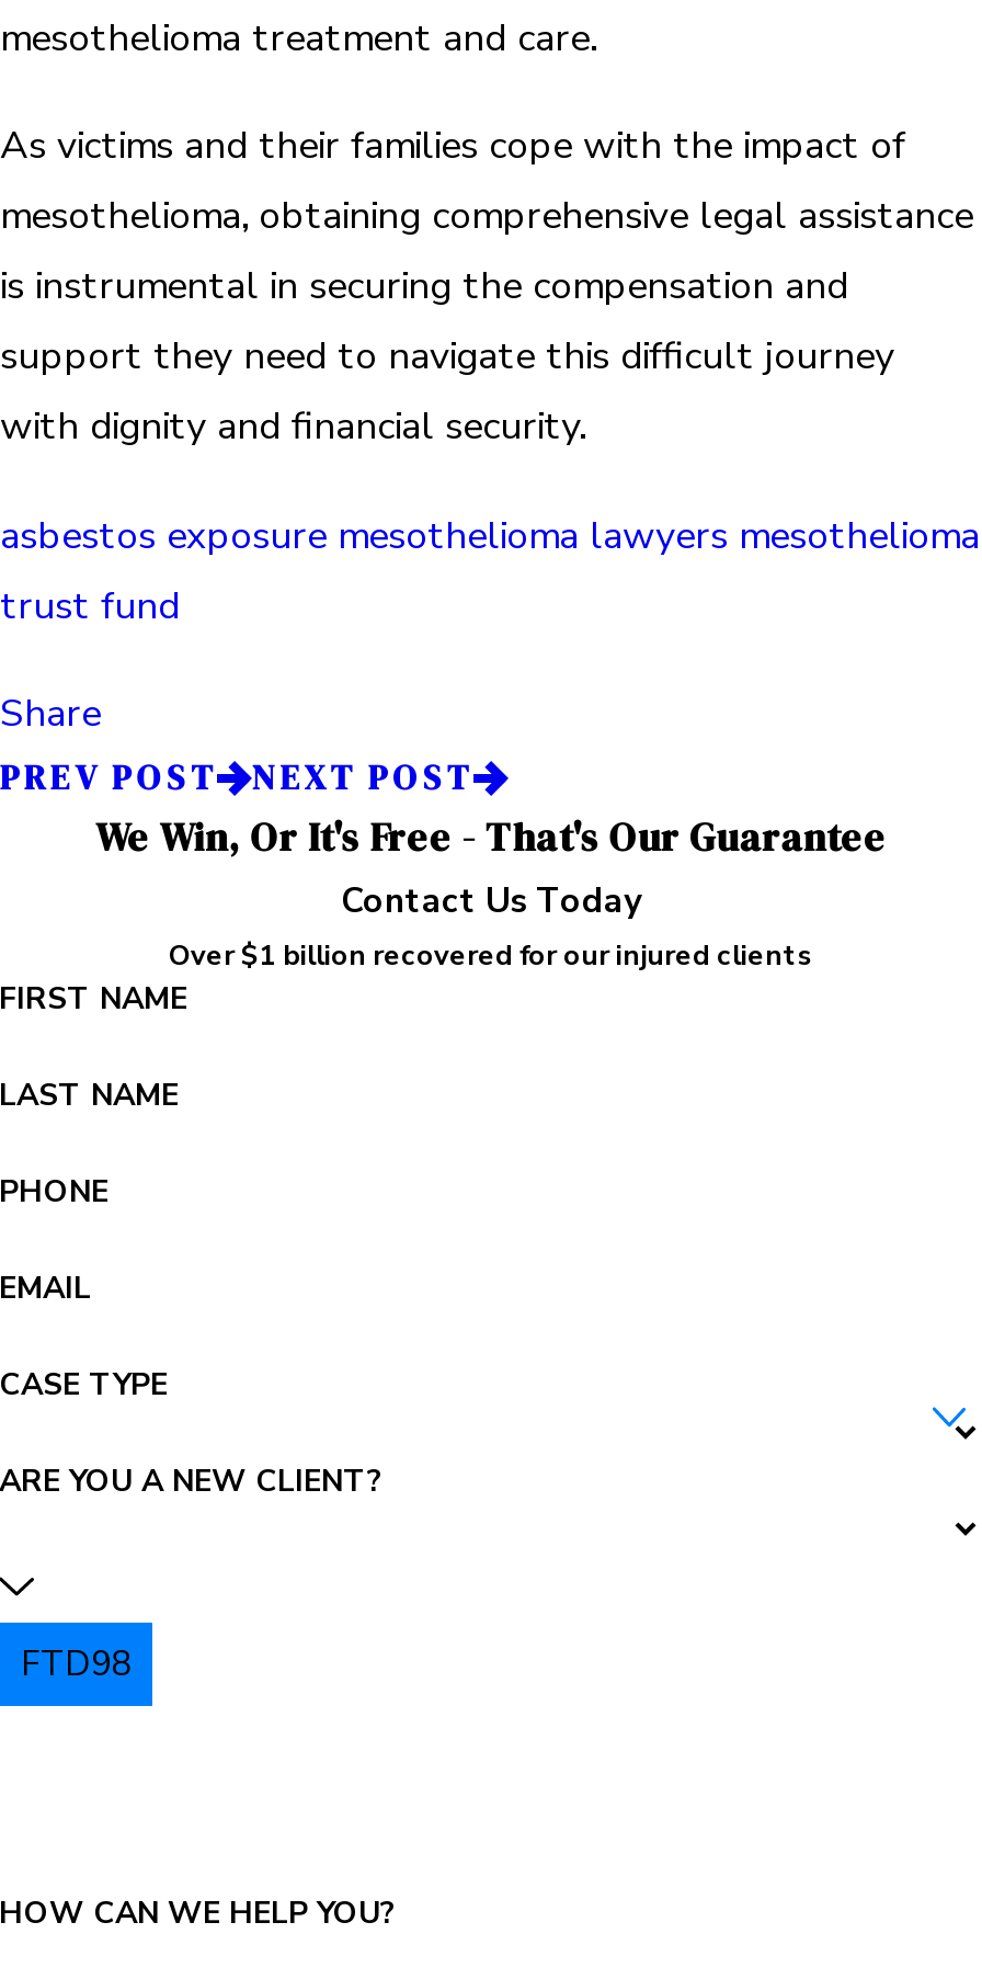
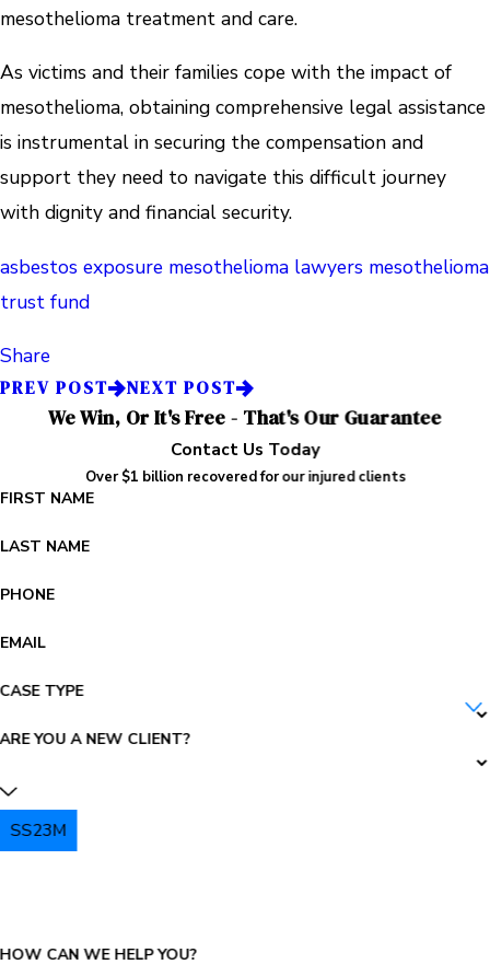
- FTD98
+ SS23M
